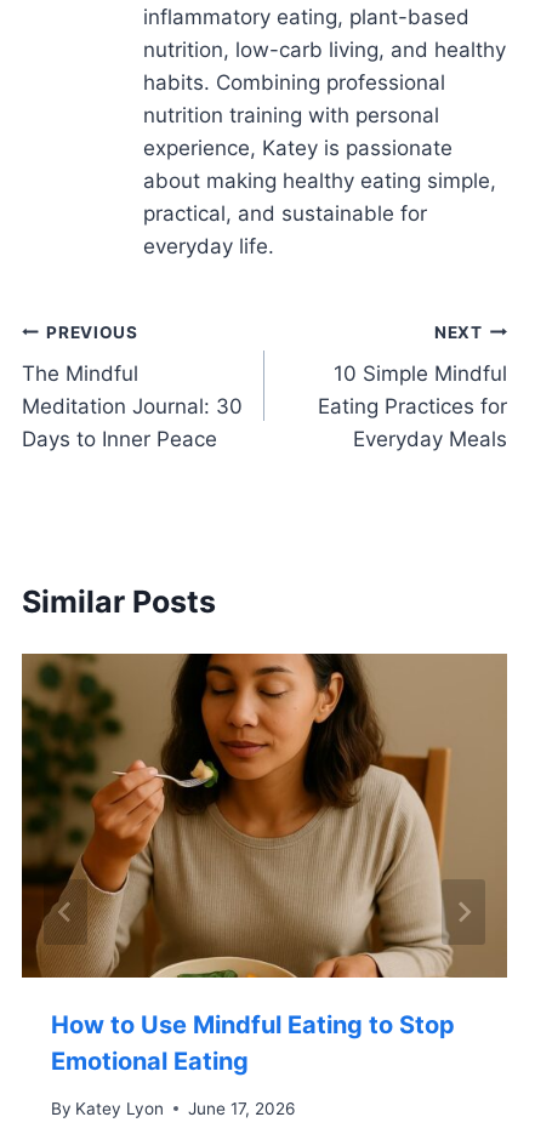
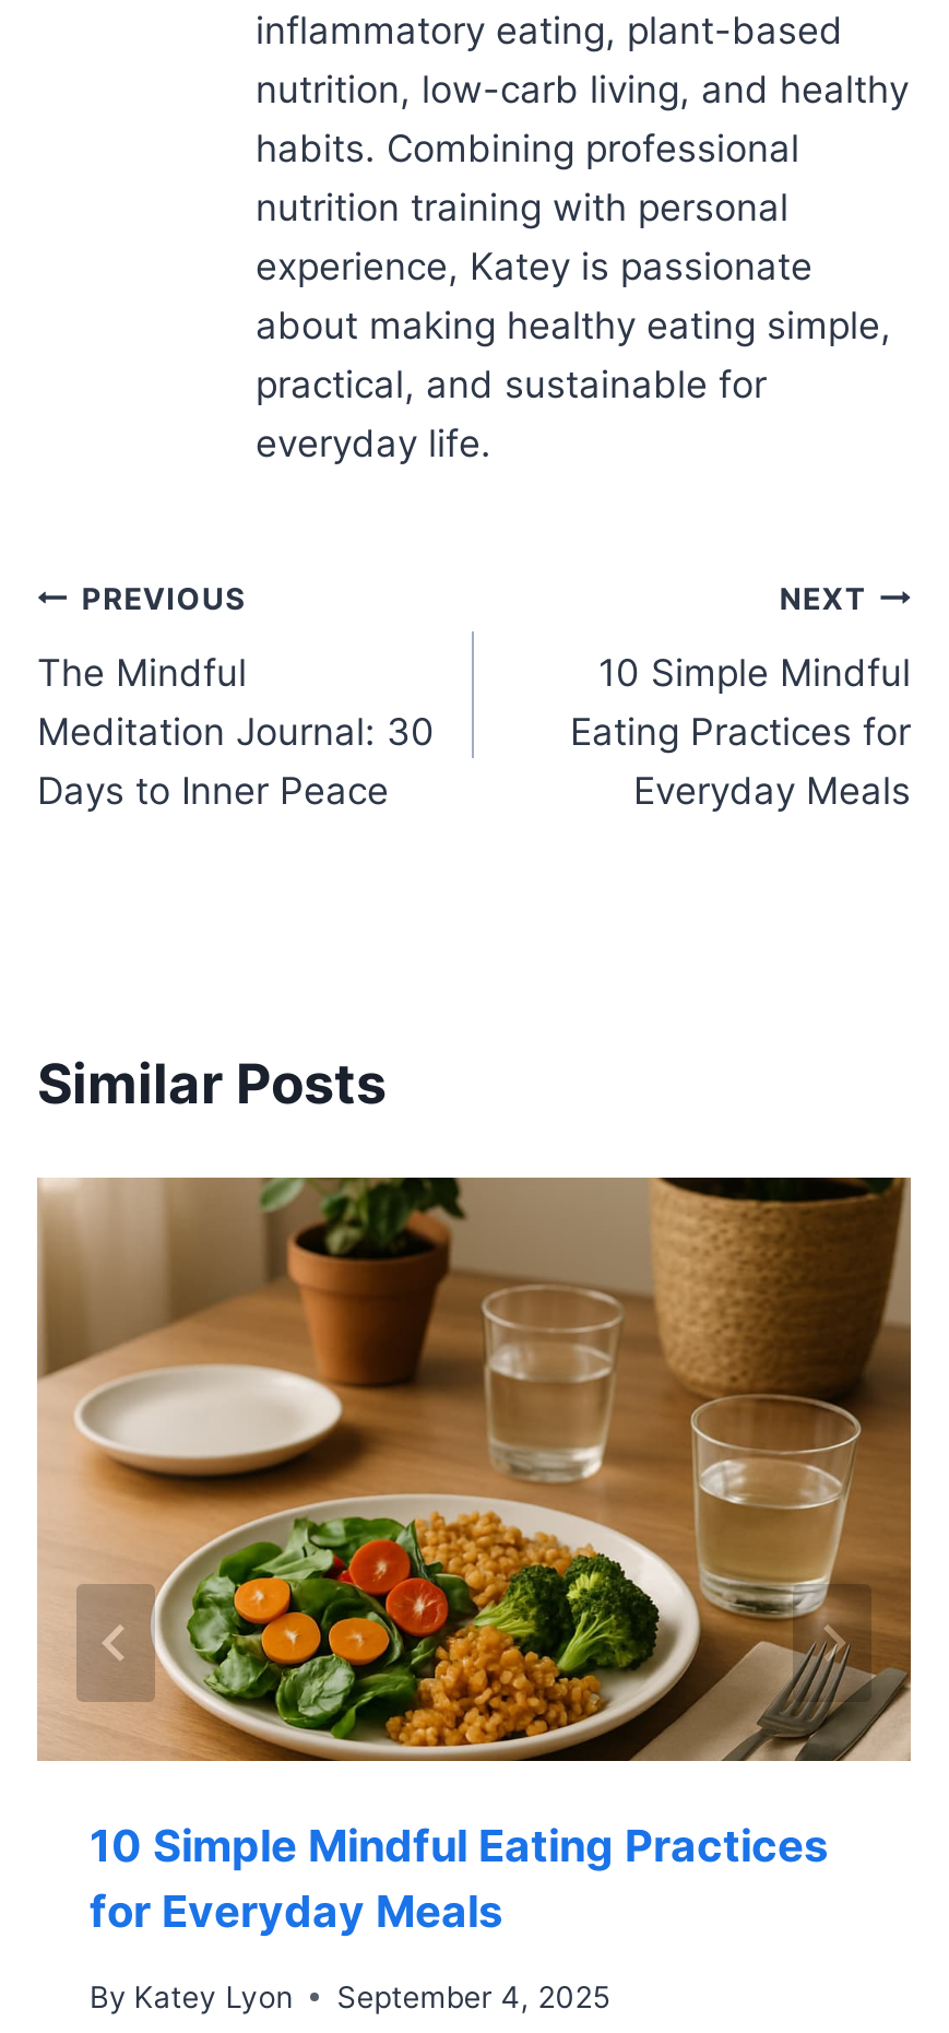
- [image]
- How to Use Mindful Eating to Stop
- Emotional Eating
+ [image]
+ 10 Simple Mindful Eating Practices
+ for Everyday Meals

- By Katey Lyon June 17, 2026
+ By Katey Lyon September 4, 2025
